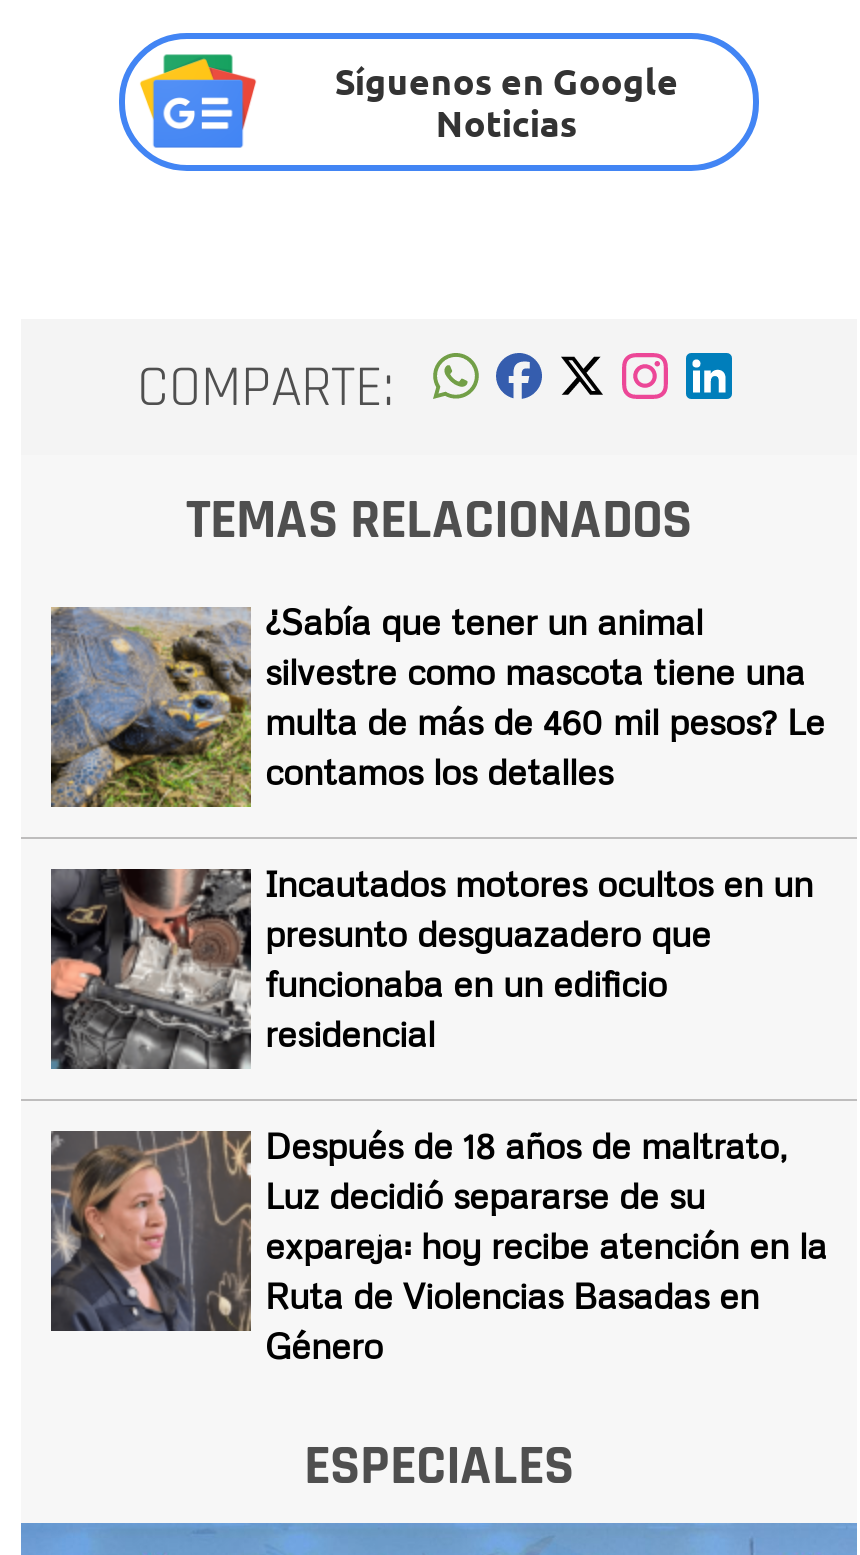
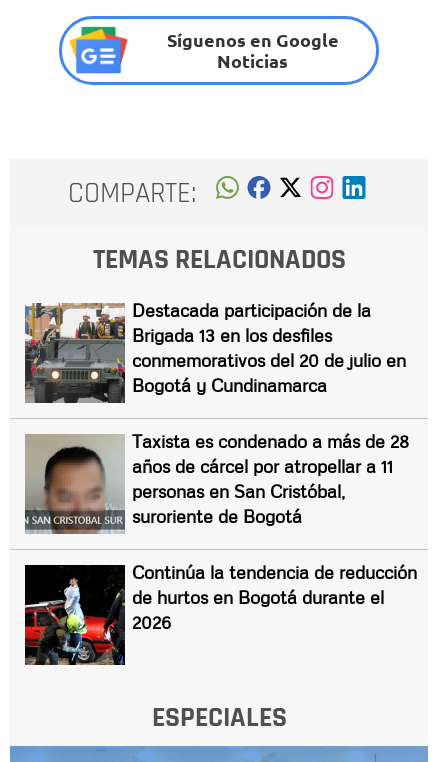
- [image]
- ¿Sabía que tener un animal
- silvestre como mascota tiene una
- multa de más de 460 mil pesos? Le
- contamos los detalles
+ [image]
+ Destacada participación de la
+ Brigada 13 en los desfiles
+ conmemorativos del 20 de julio en
+ Bogotá y Cundinamarca

- [image]
- Incautados motores ocultos en un
- presunto desguazadero que
- funcionaba en un edificio
- residencial
+ [image]
+ Taxista es condenado a más de 28
+ años de cárcel por atropellar a 11
+ personas en San Cristóbal,
+ suroriente de Bogotá

- [image]
- Después de 18 años de maltrato,
- Luz decidió separarse de su
- expareja: hoy recibe atención en la
- Ruta de Violencias Basadas en
- Género
+ [image]
+ Continúa la tendencia de reducción
+ de hurtos en Bogotá durante el
+ 2026
